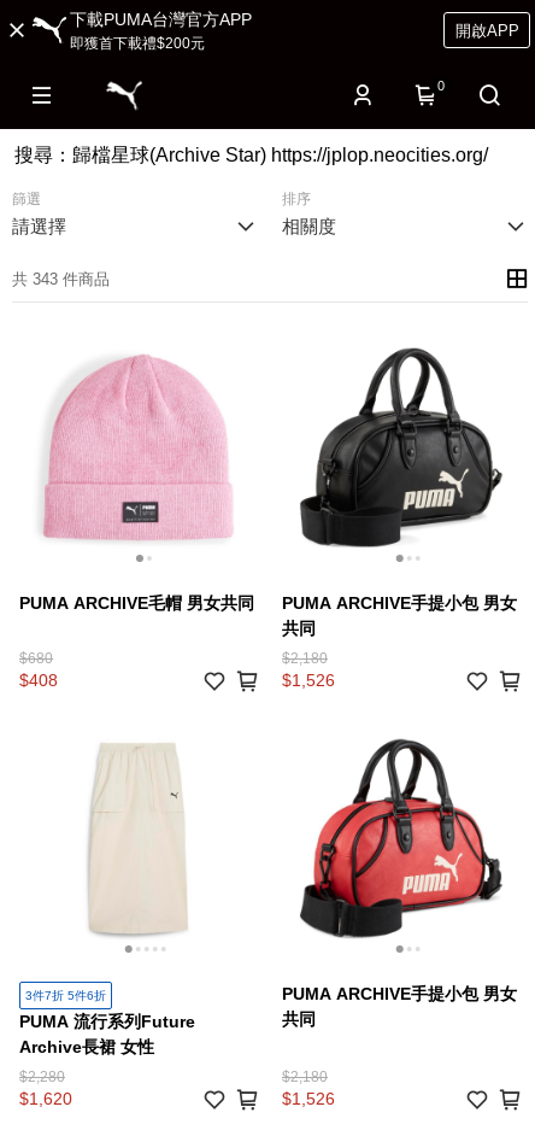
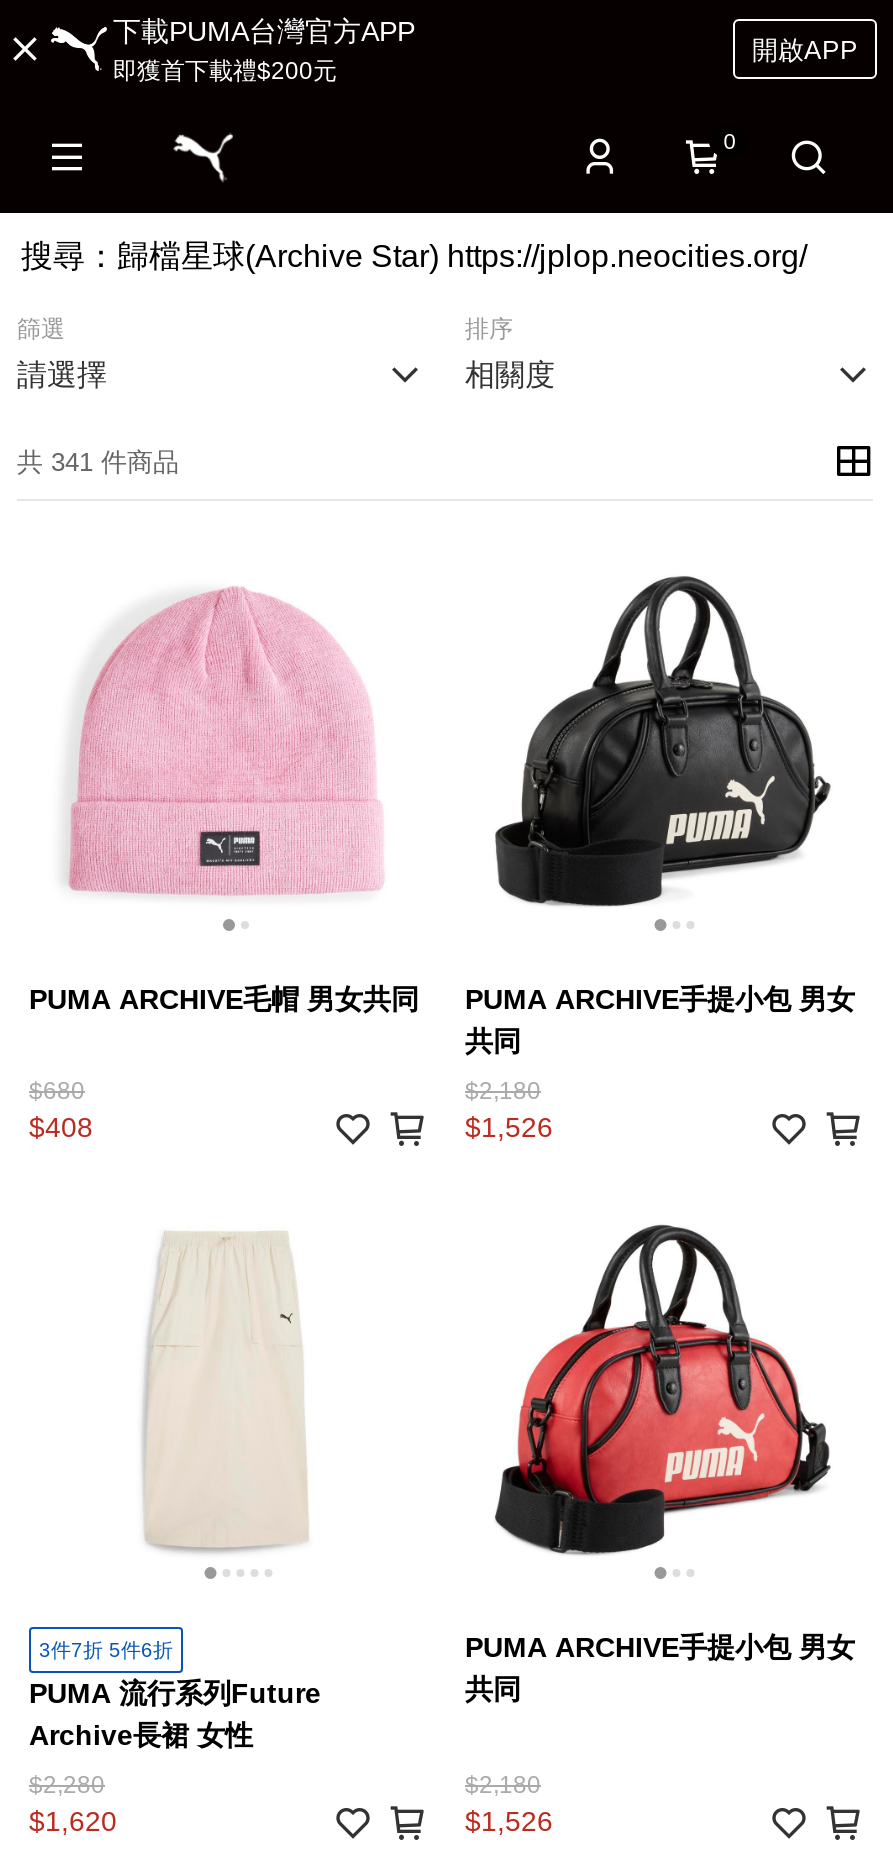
- 共 343 件商品
+ 共 341 件商品
